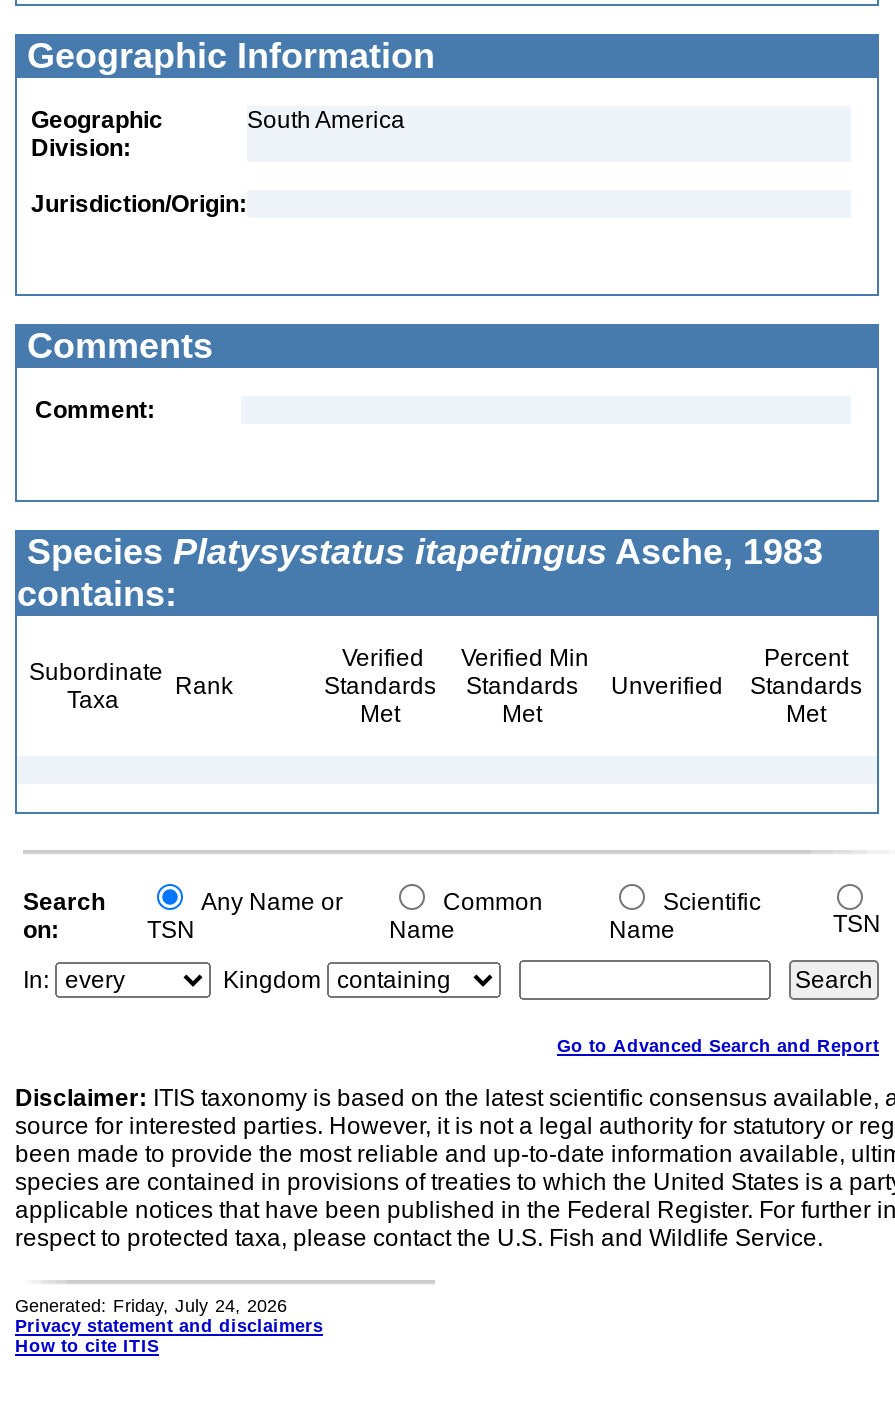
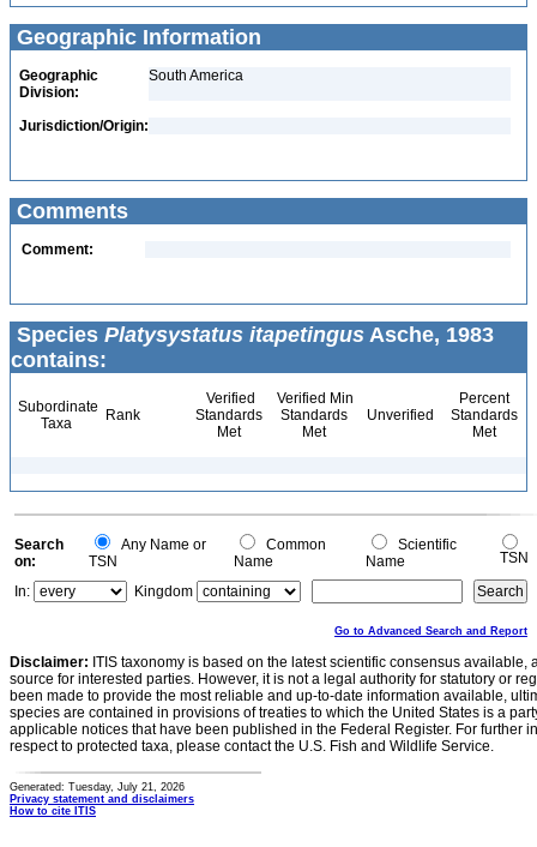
- Generated: Friday, July 24, 2026
+ Generated: Tuesday, July 21, 2026
